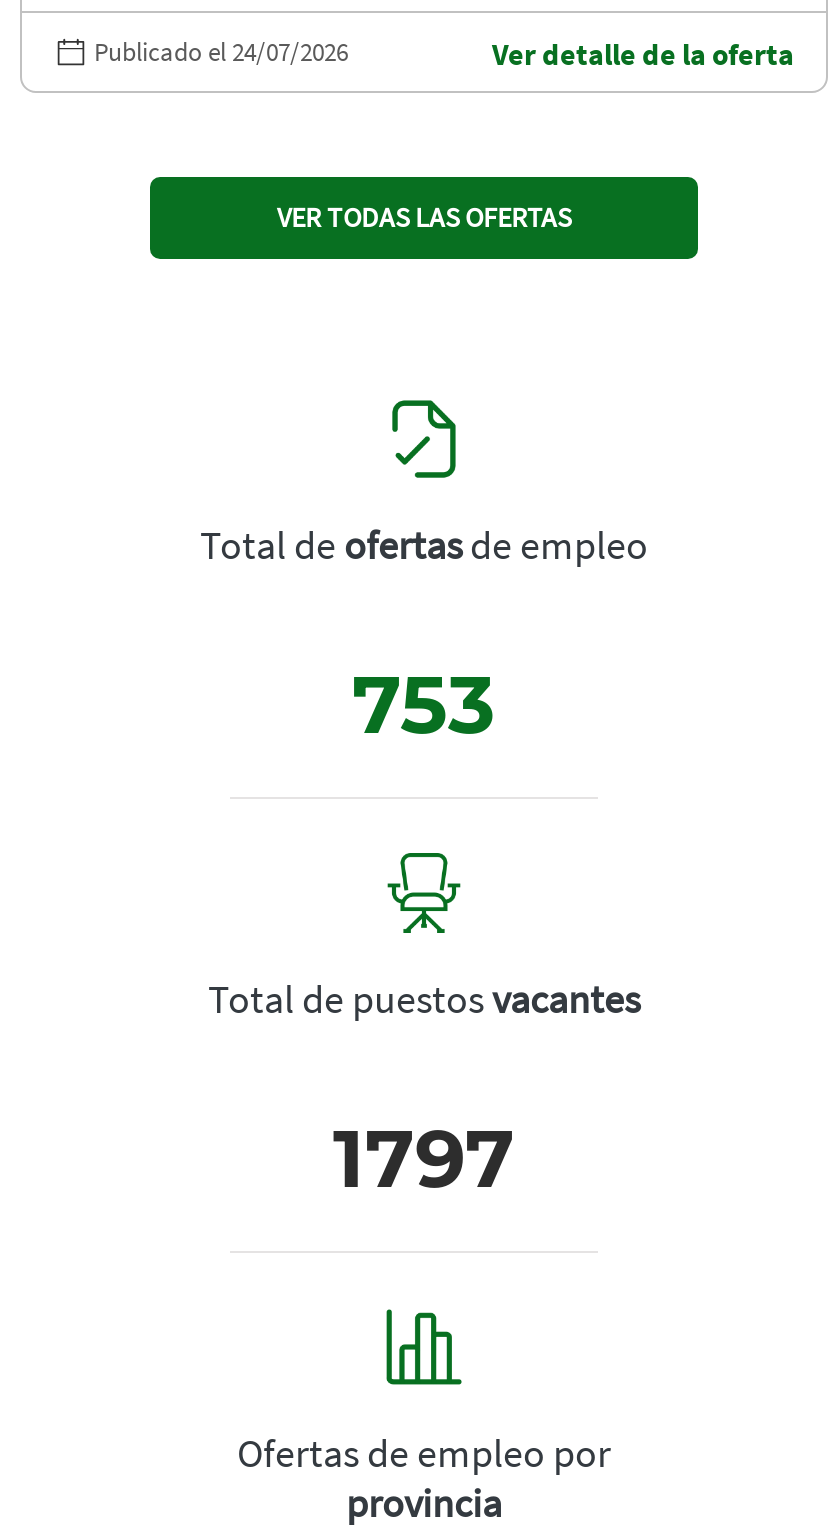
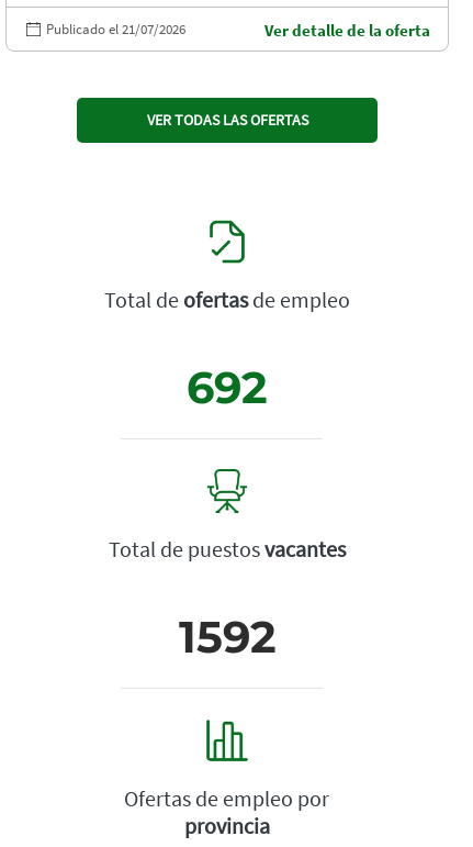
- Publicado el 24/07/2026
+ Publicado el 21/07/2026

- 753
+ 692

- 1797
+ 1592
